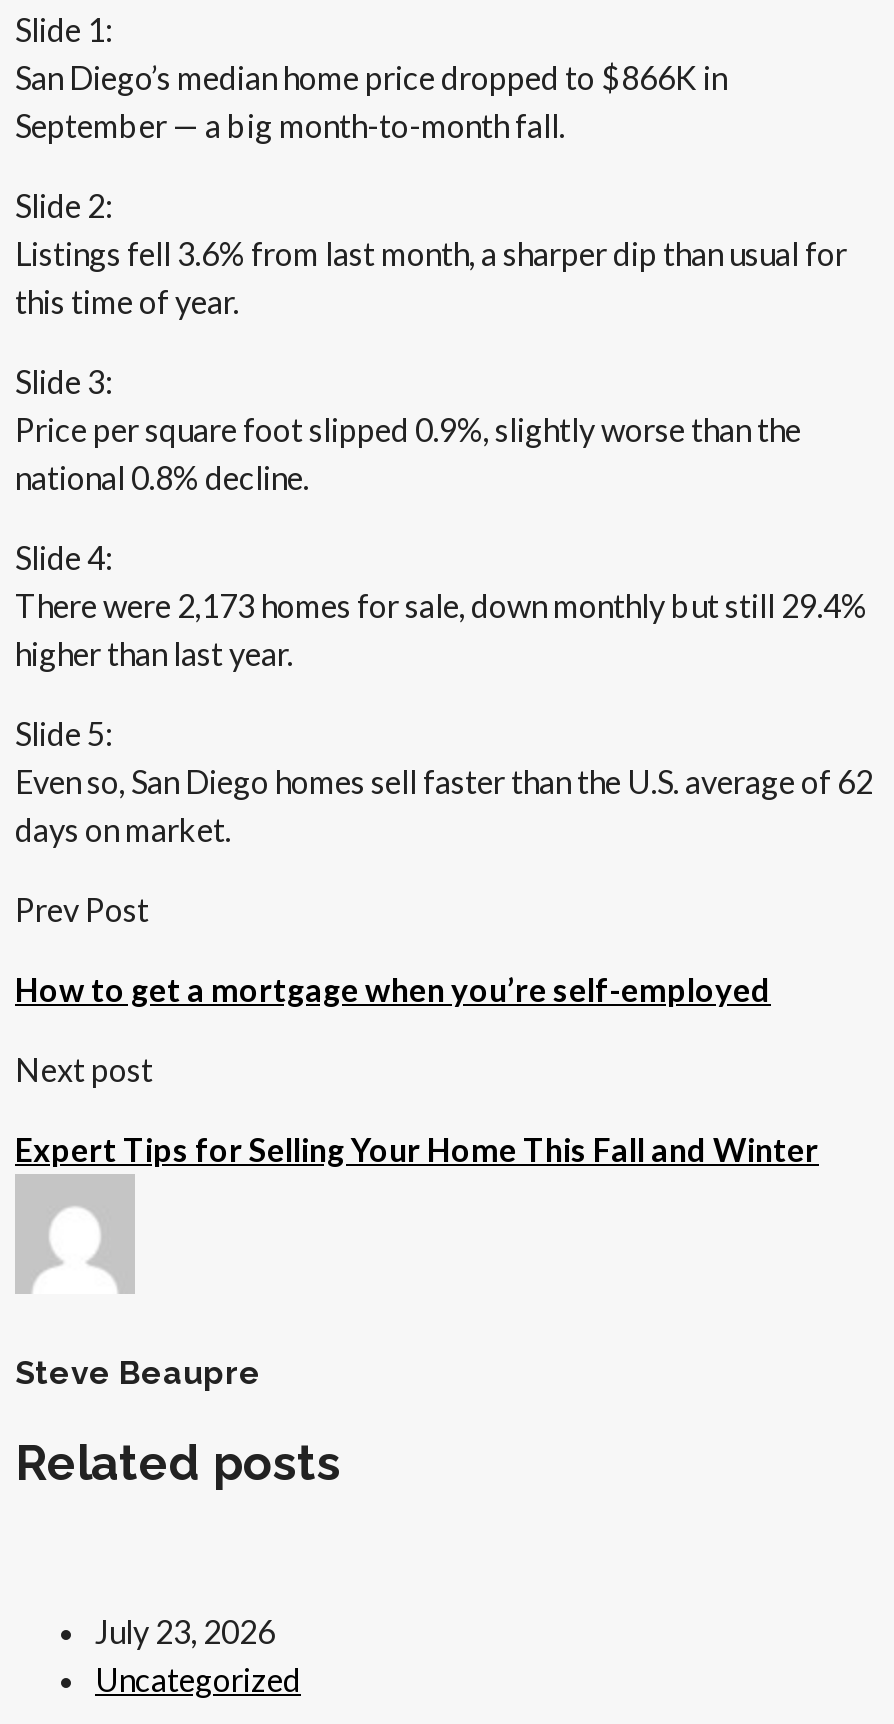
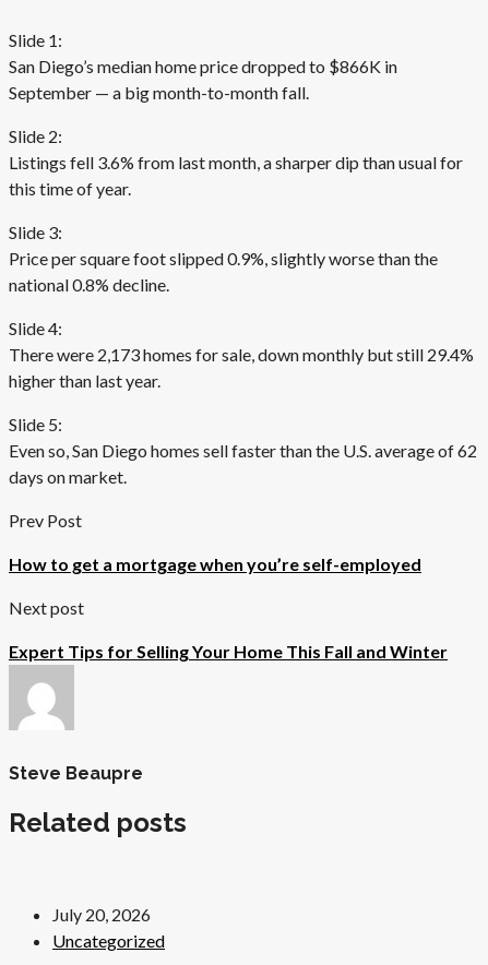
- July 23, 2026
+ July 20, 2026
